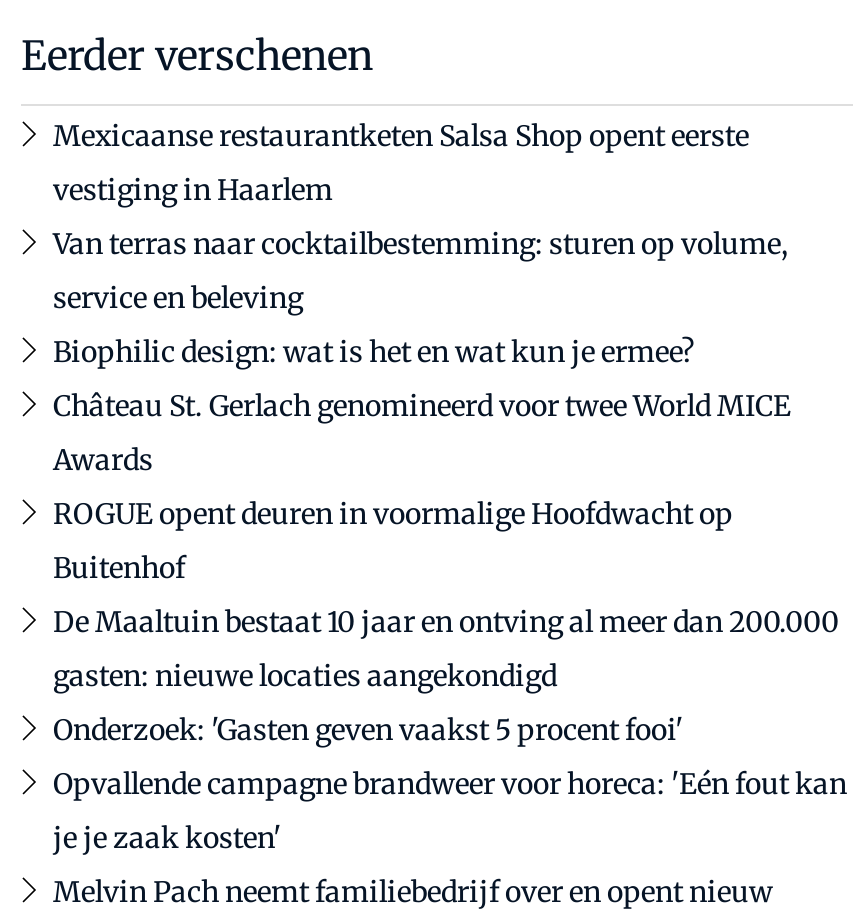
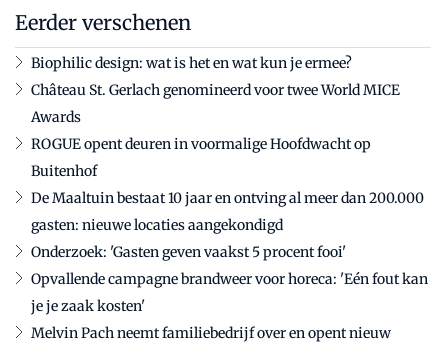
- Mexicaanse restaurantketen Salsa Shop opent eerste
- vestiging in Haarlem
- Van terras naar cocktailbestemming: sturen op volume,
- service en beleving
